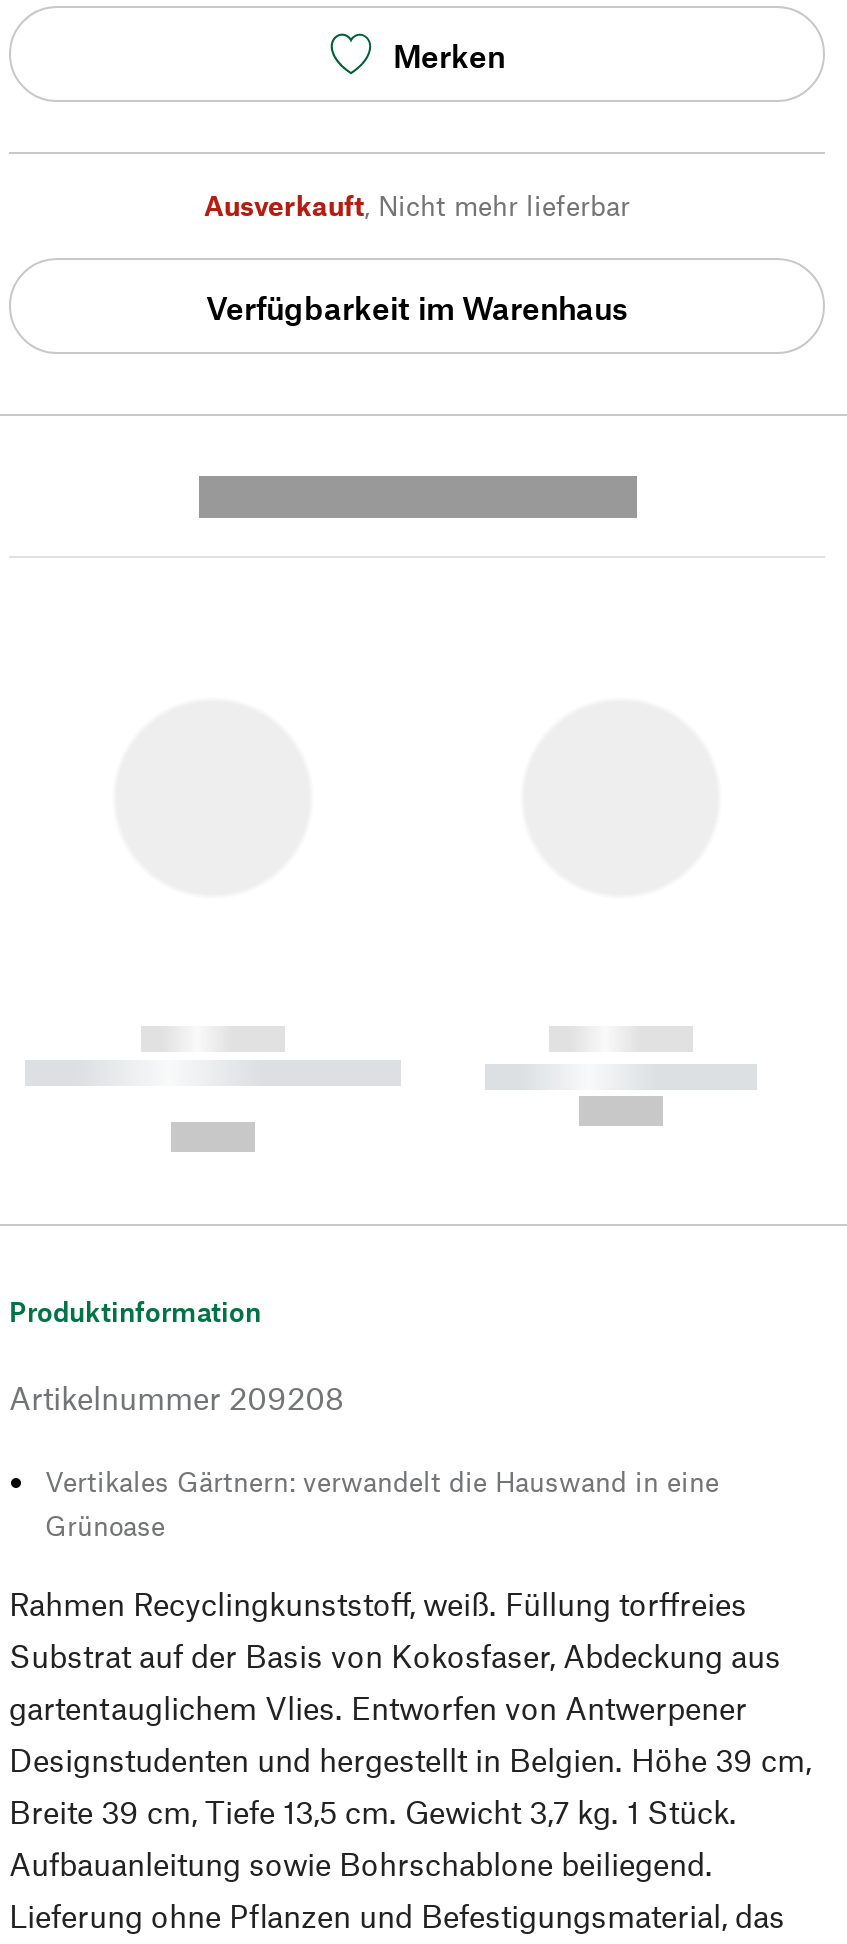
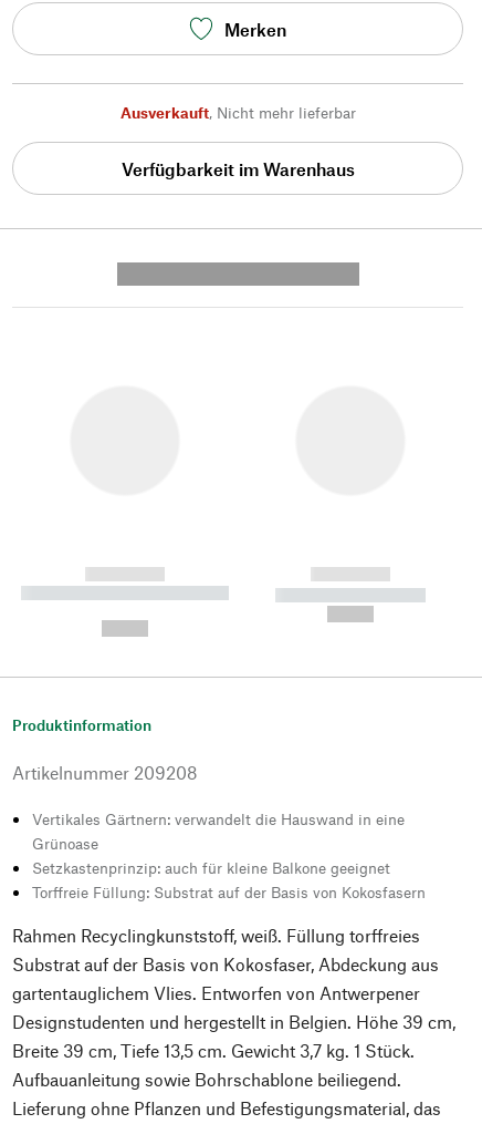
+ Setzkastenprinzip: auch für kleine Balkone geeignet
+ Torffreie Füllung: Substrat auf der Basis von Kokosfasern
